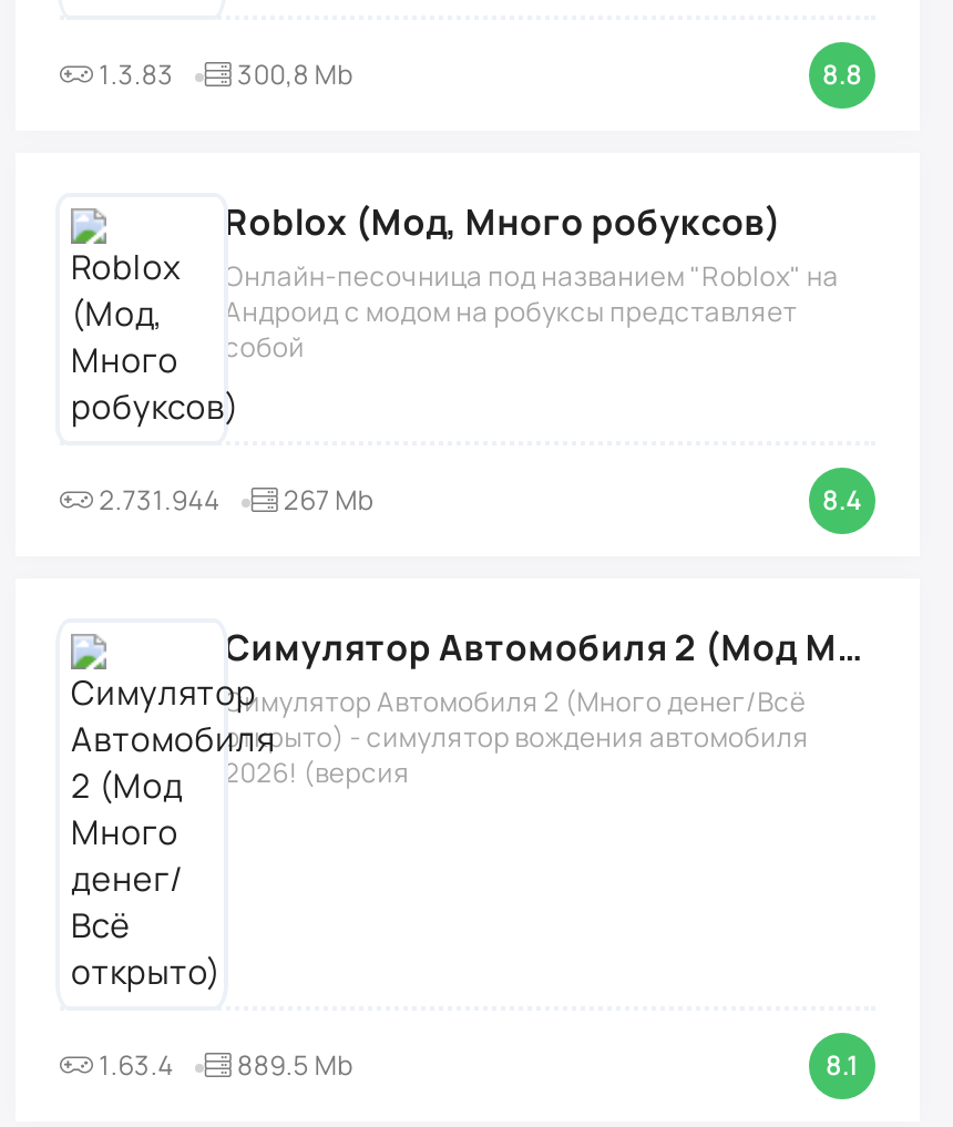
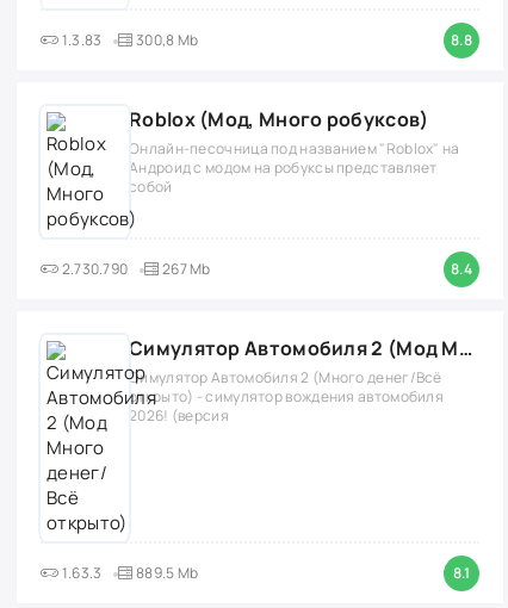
- 2.731.944 267 Mb
+ 2.730.790 267 Mb

- 1.63.4
+ 1.63.3
